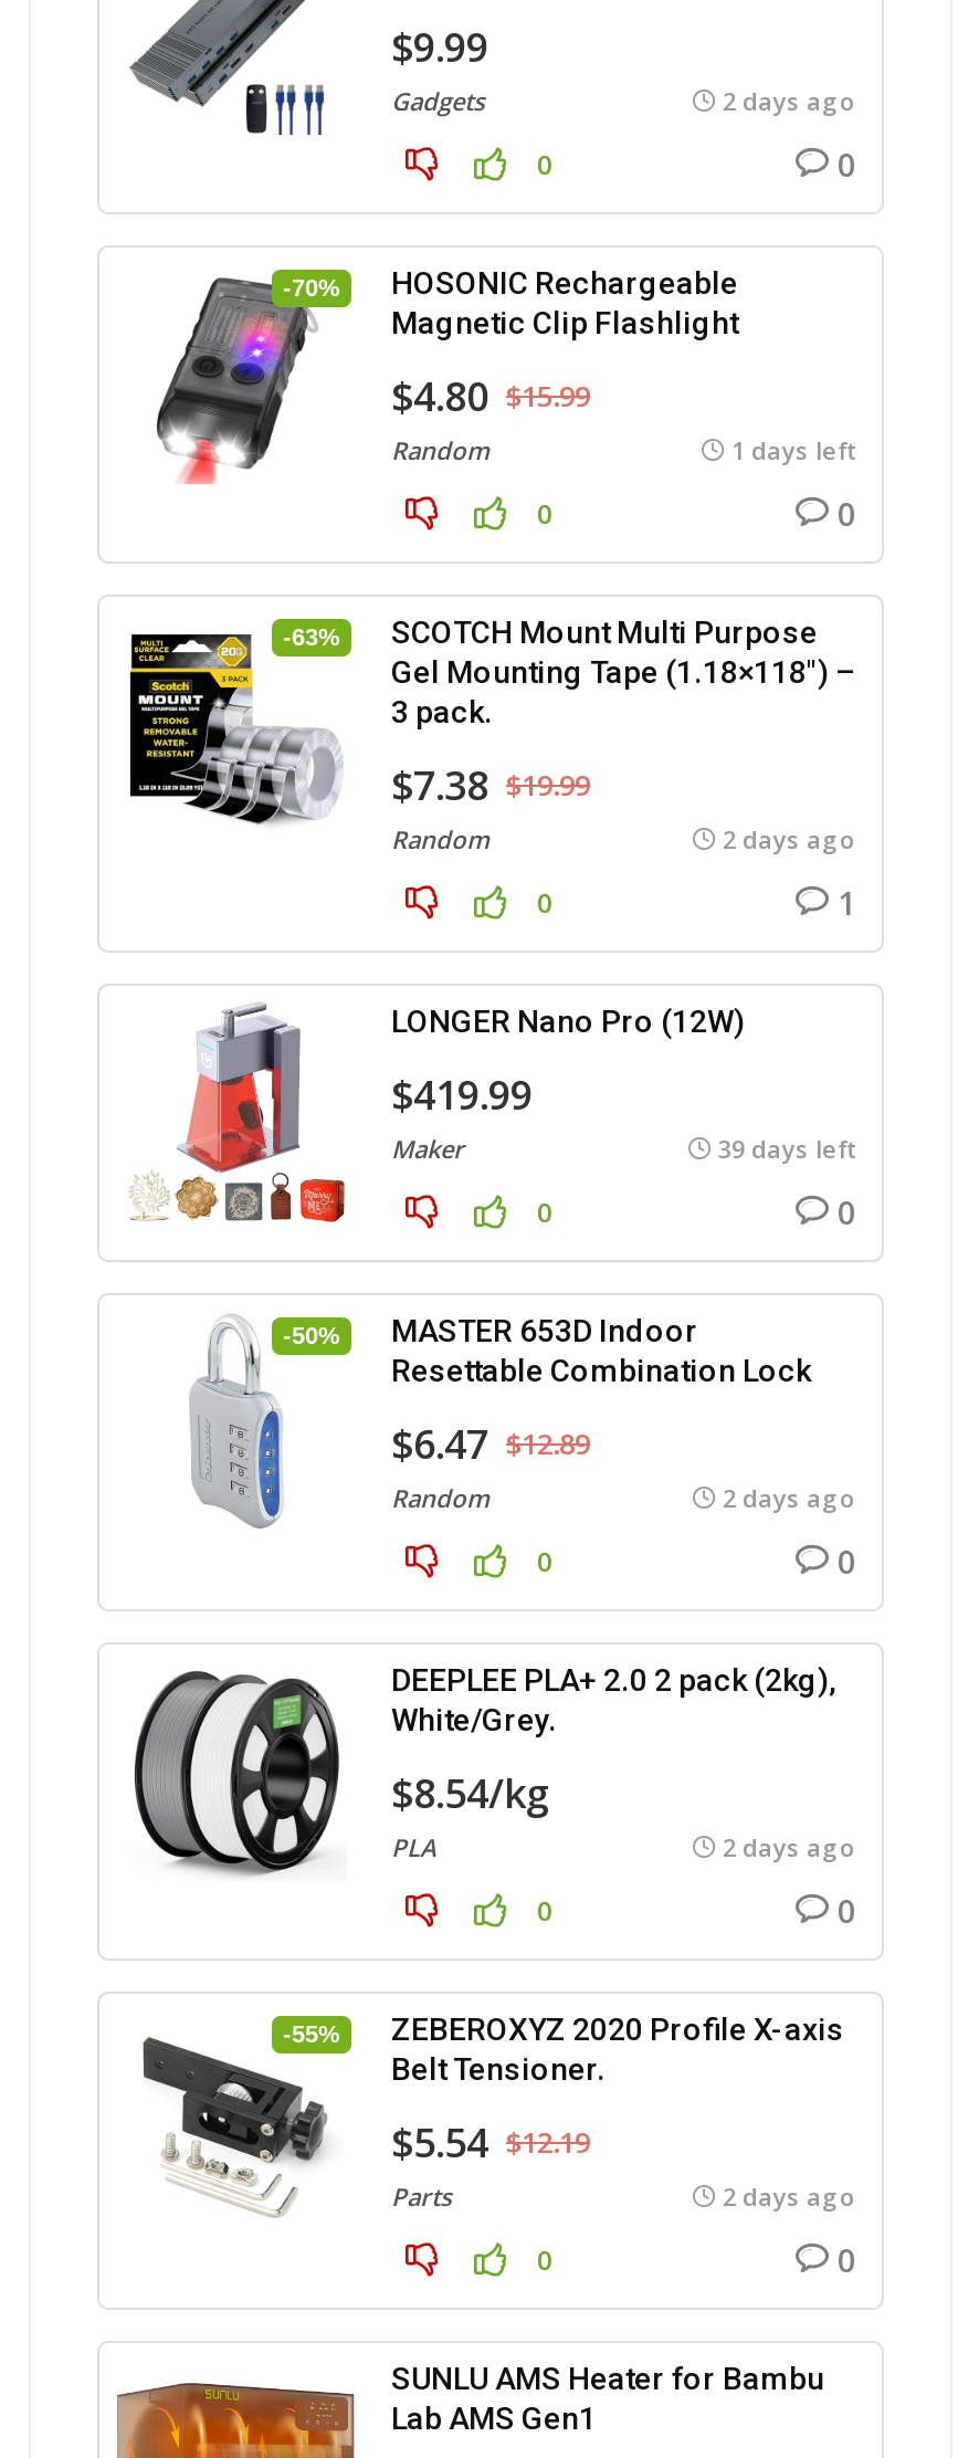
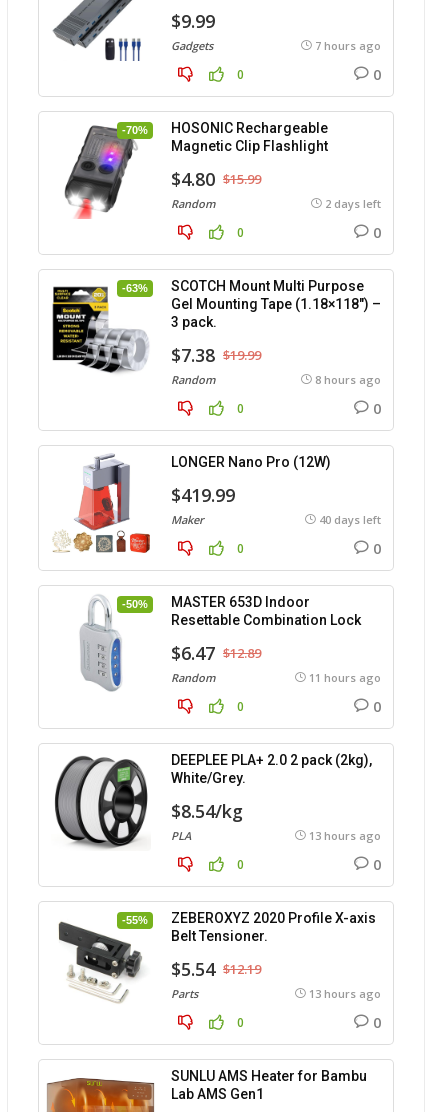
- 2 days ago
+ 7 hours ago

- 1 days left
+ 2 days left

- 2 days ago
+ 8 hours ago

- 1
+ 0

- 39 days left
+ 40 days left

- 2 days ago
+ 11 hours ago

- 2 days ago
+ 13 hours ago

- 2 days ago
+ 13 hours ago
